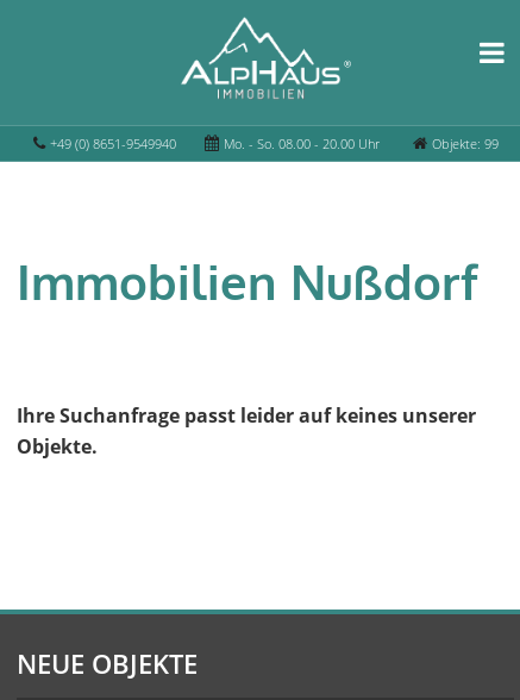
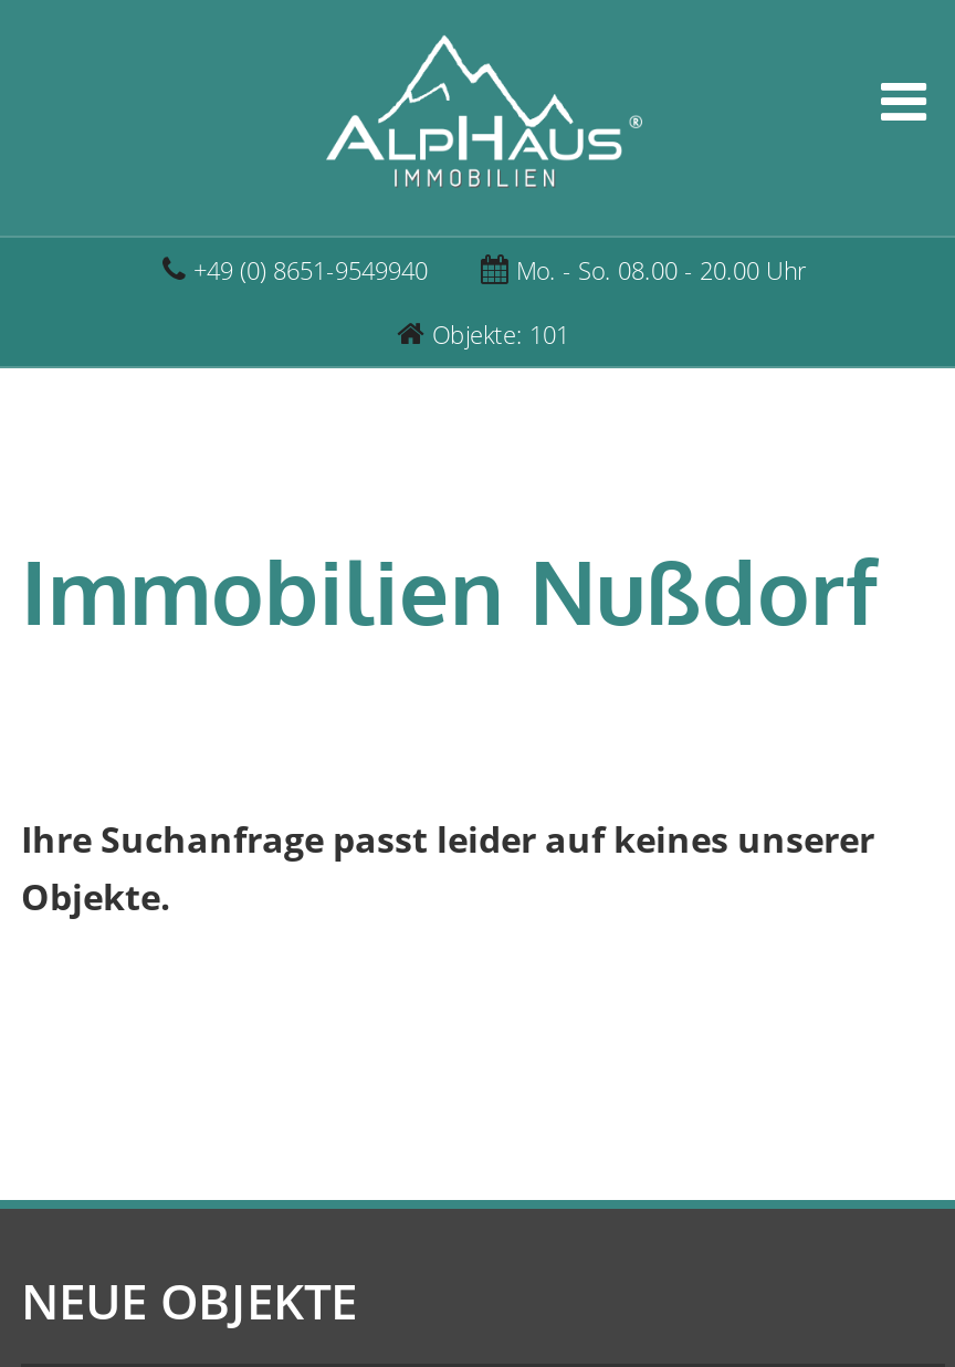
- Objekte: 99
+ Objekte: 101
